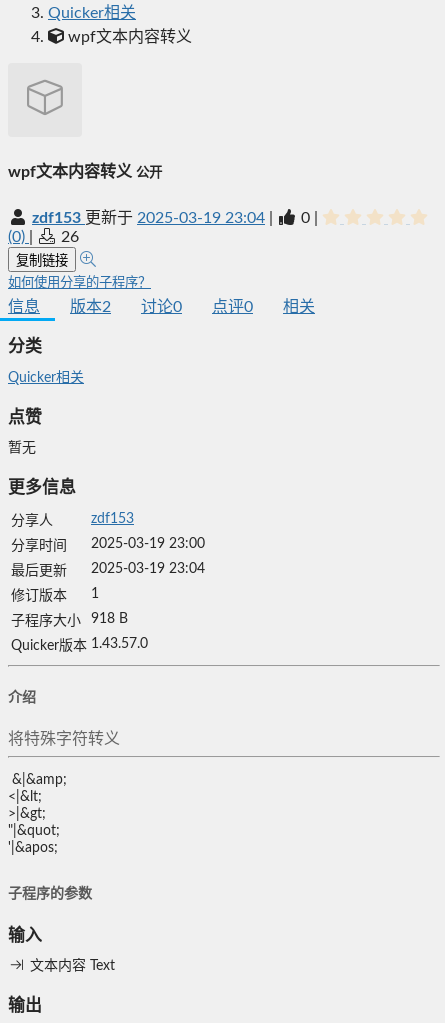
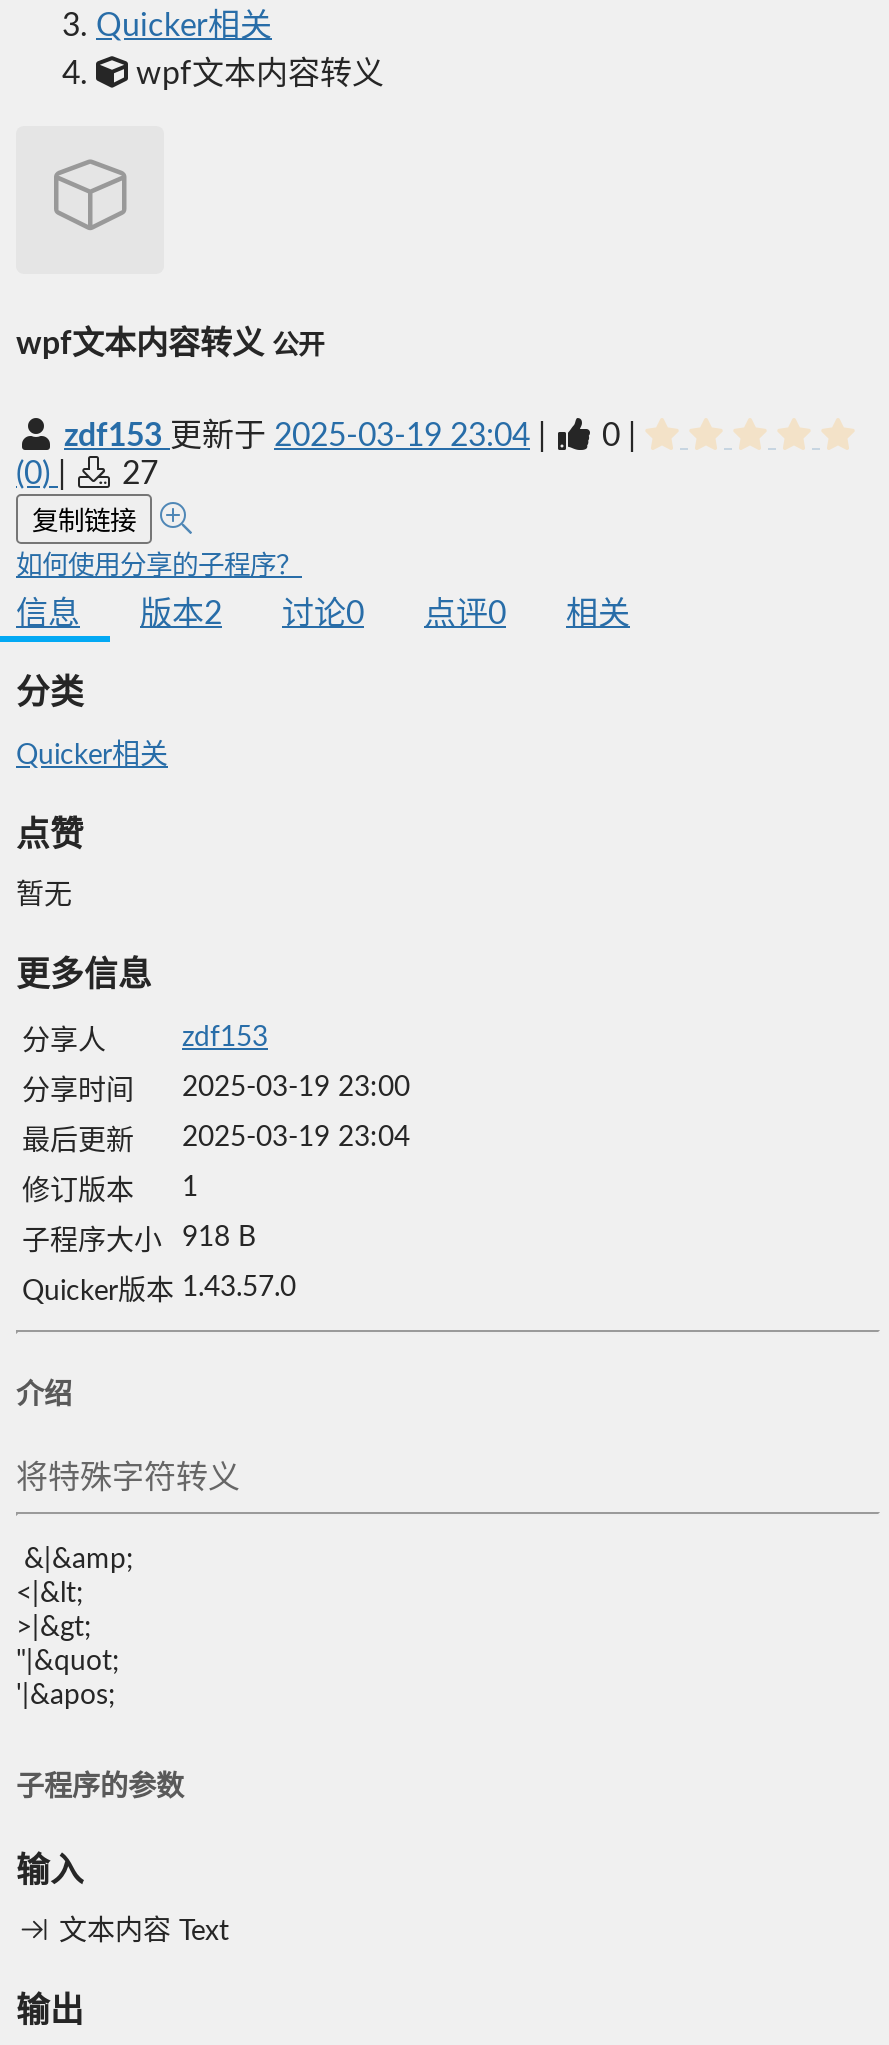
- 26
+ 27
